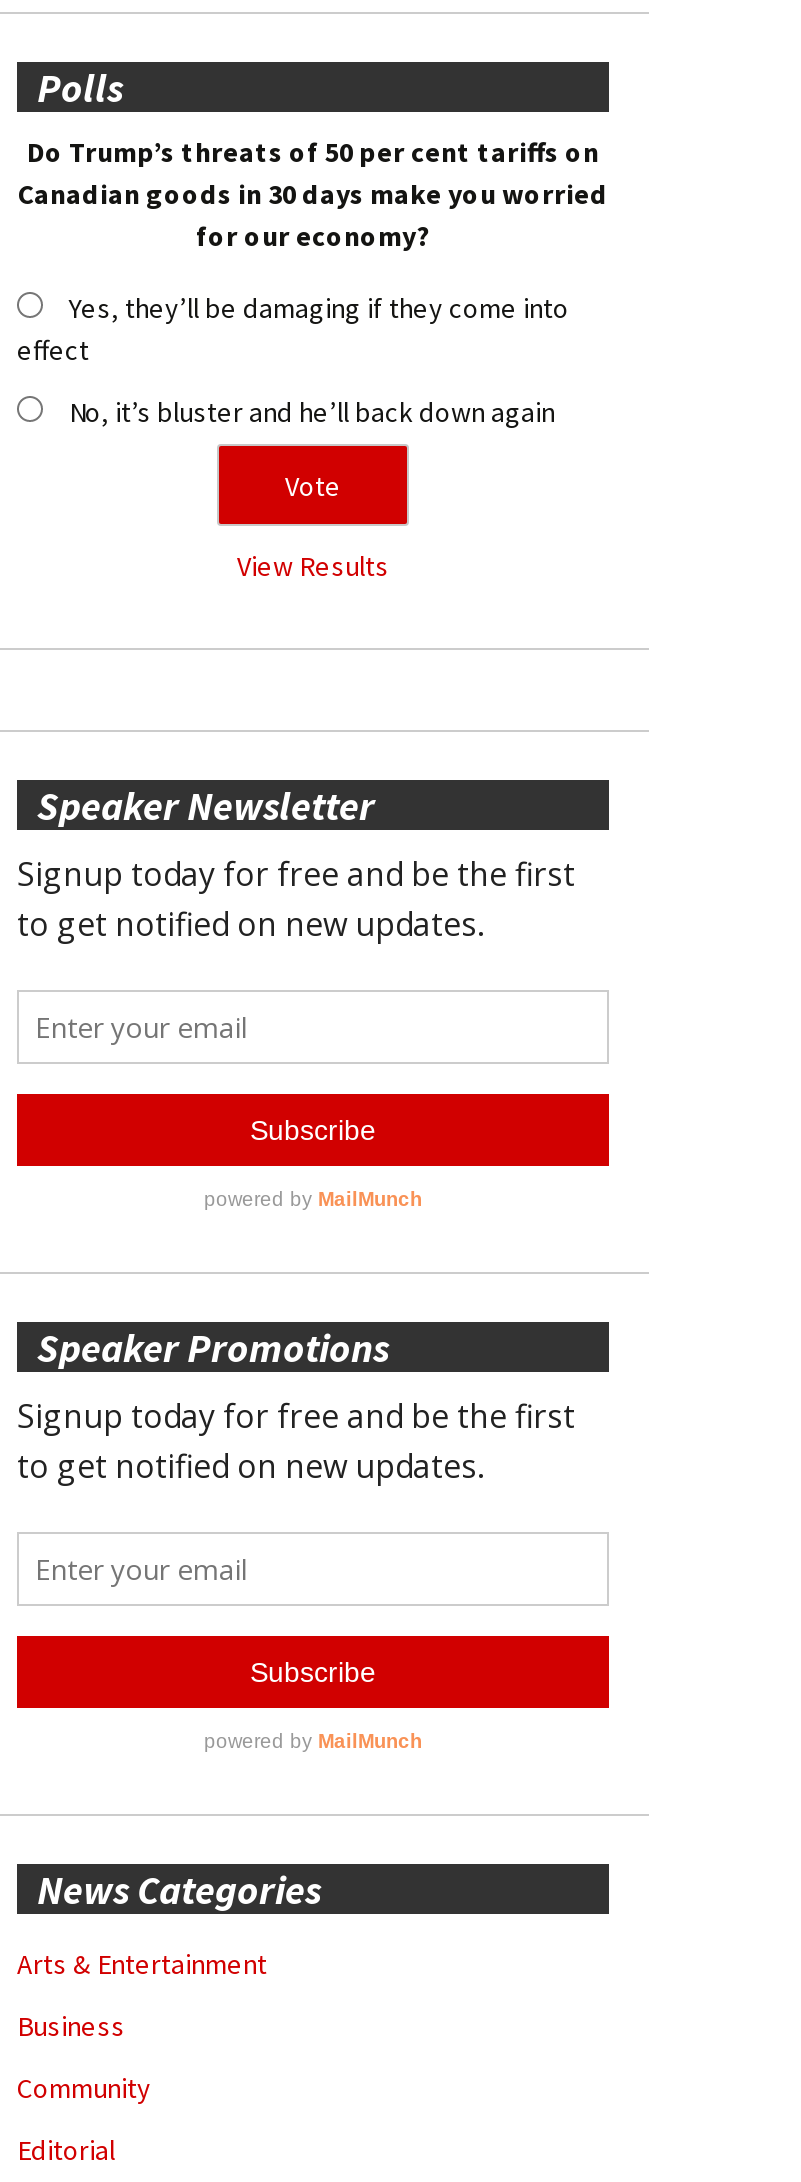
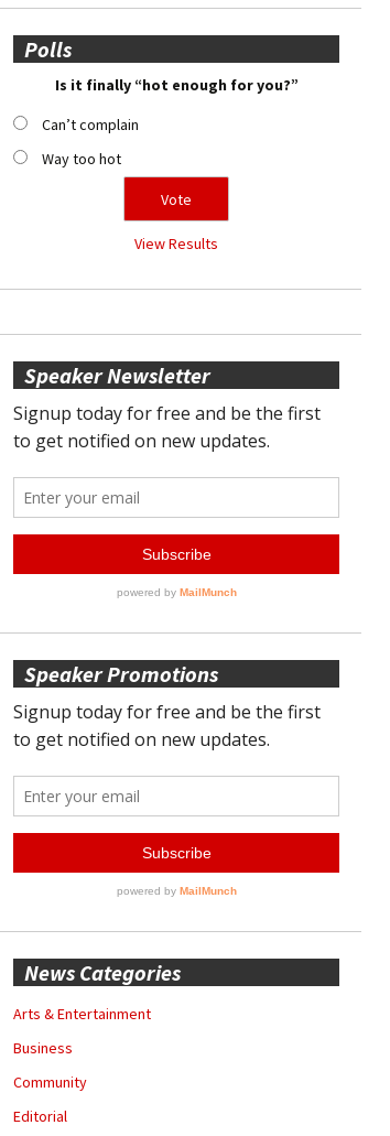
- Do Trump’s threats of 50 per cent tariffs on
- Canadian goods in 30 days make you worried
- for our economy?
+ Is it finally “hot enough for you?”

- Yes, they’ll be damaging if they come into
- effect
+ Can’t complain

- No, it’s bluster and he’ll back down again
+ Way too hot
